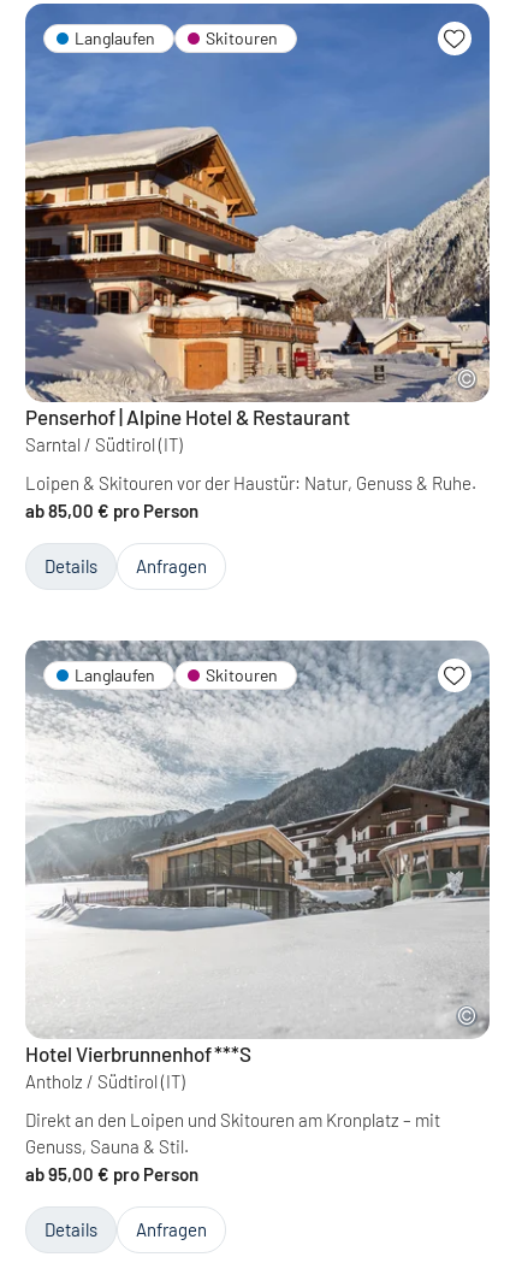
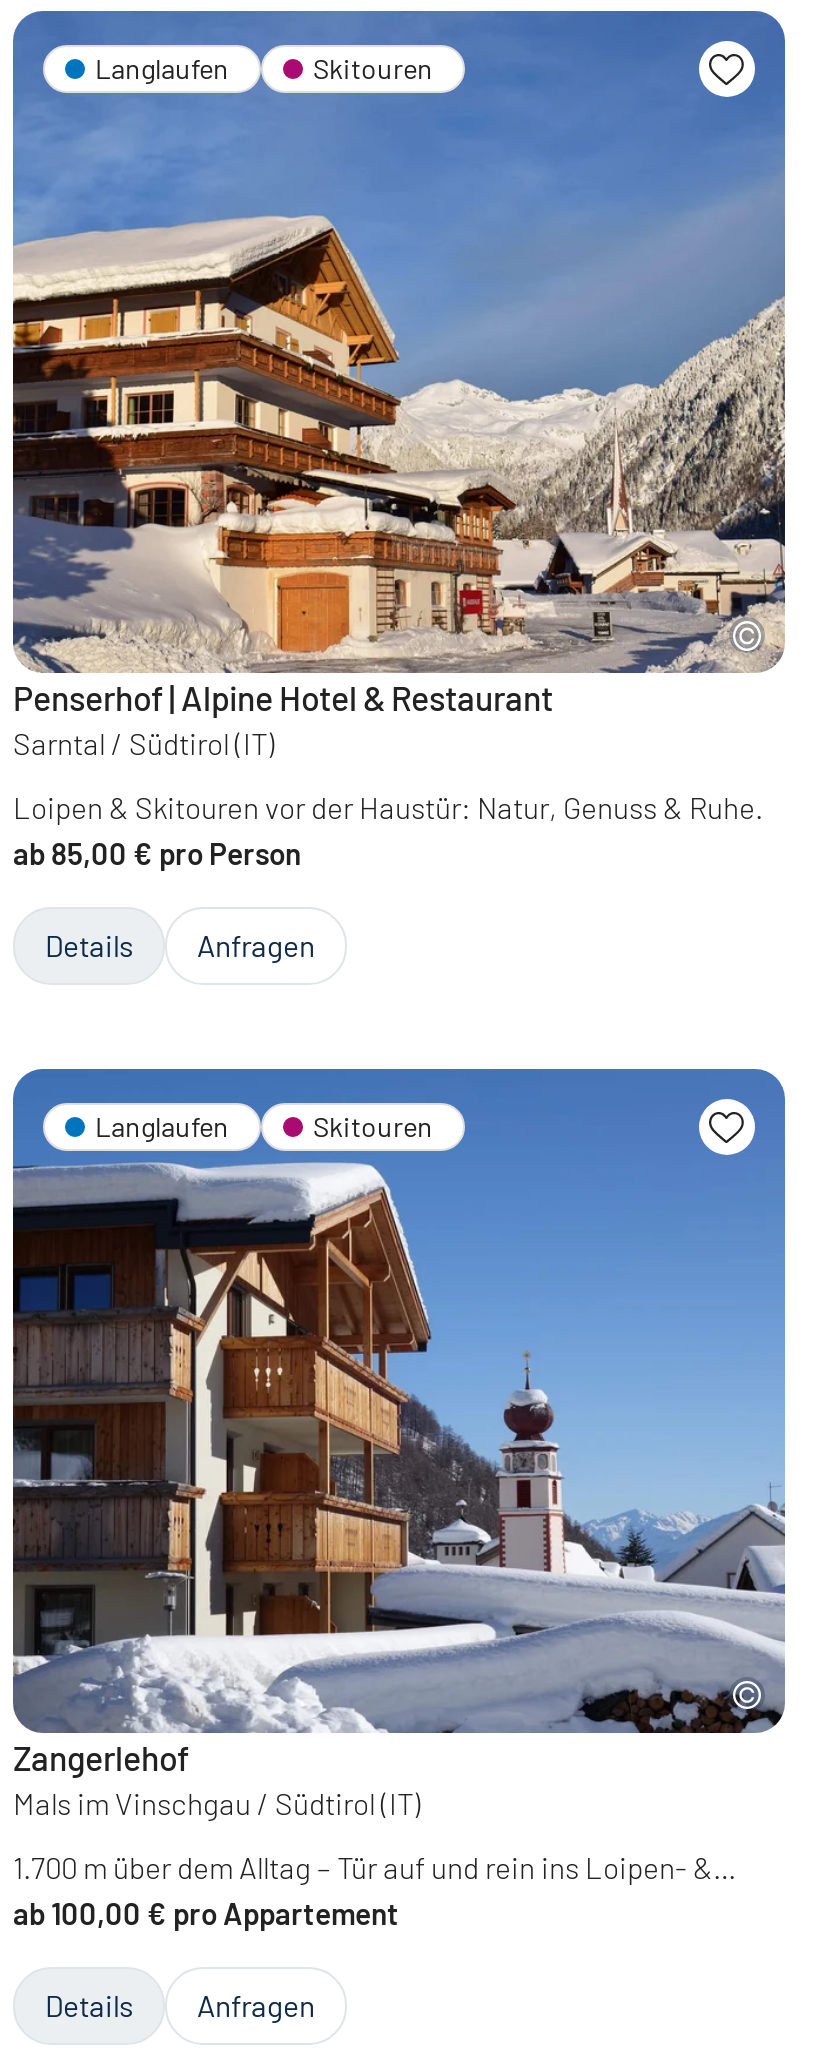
- [image]
- Hotel Vierbrunnenhof ***S
- Antholz / Südtirol (IT)
+ [image]
+ Zangerlehof
+ Mals im Vinschgau / Südtirol (IT)

- Direkt an den Loipen und Skitouren am Kronplatz – mit
- Genuss, Sauna & Stil.
- ab 95,00 € pro Person
+ 1.700 m über dem Alltag – Tür auf und rein ins Loipen- &…
+ ab 100,00 € pro Appartement
